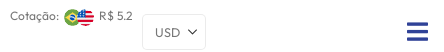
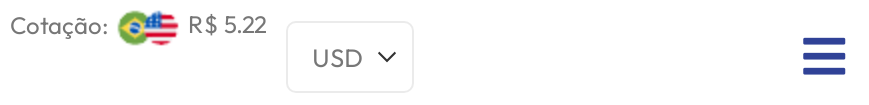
- R$ 5.2
+ R$ 5.22
